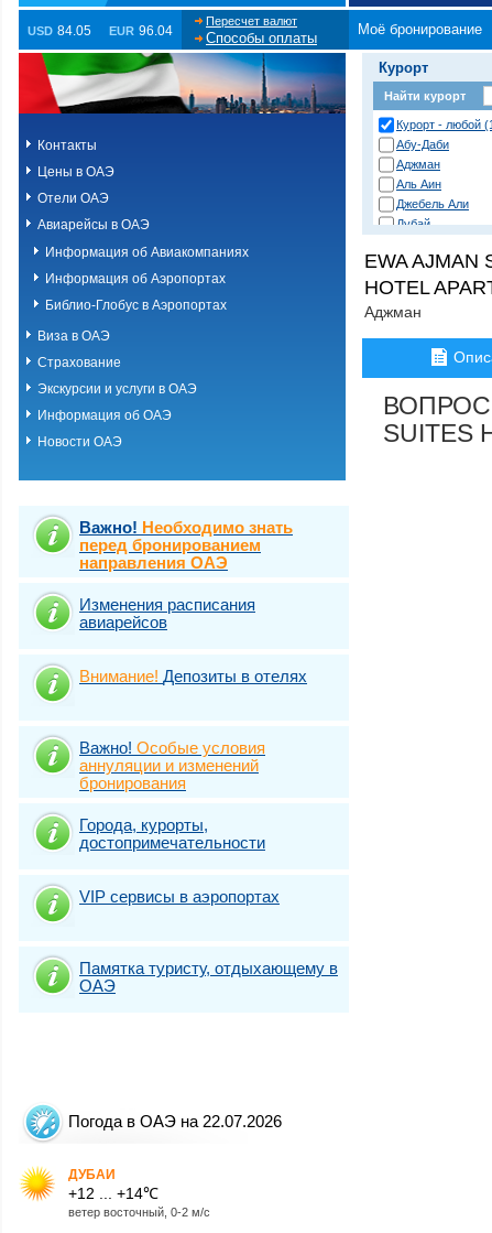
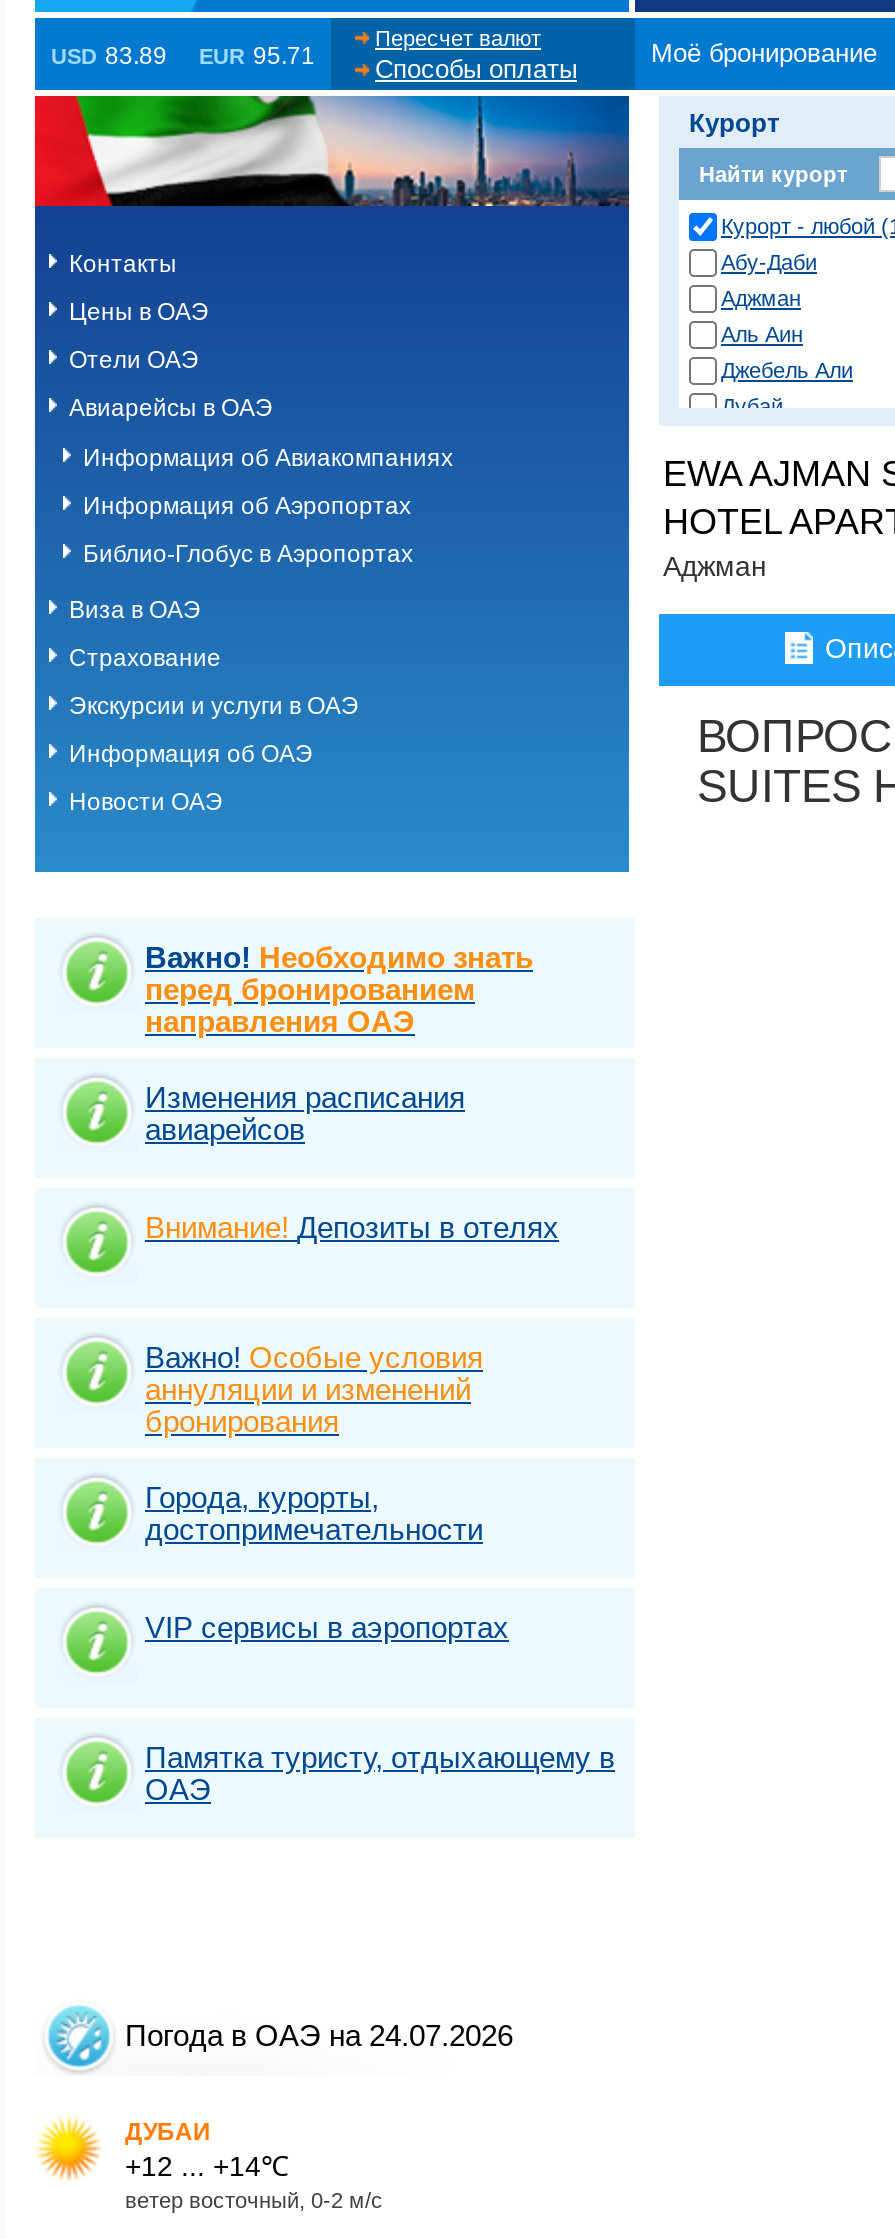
- USD 84.05
+ USD 83.89

- EUR 96.04
+ EUR 95.71

- Погода в ОАЭ на 22.07.2026
+ Погода в ОАЭ на 24.07.2026
